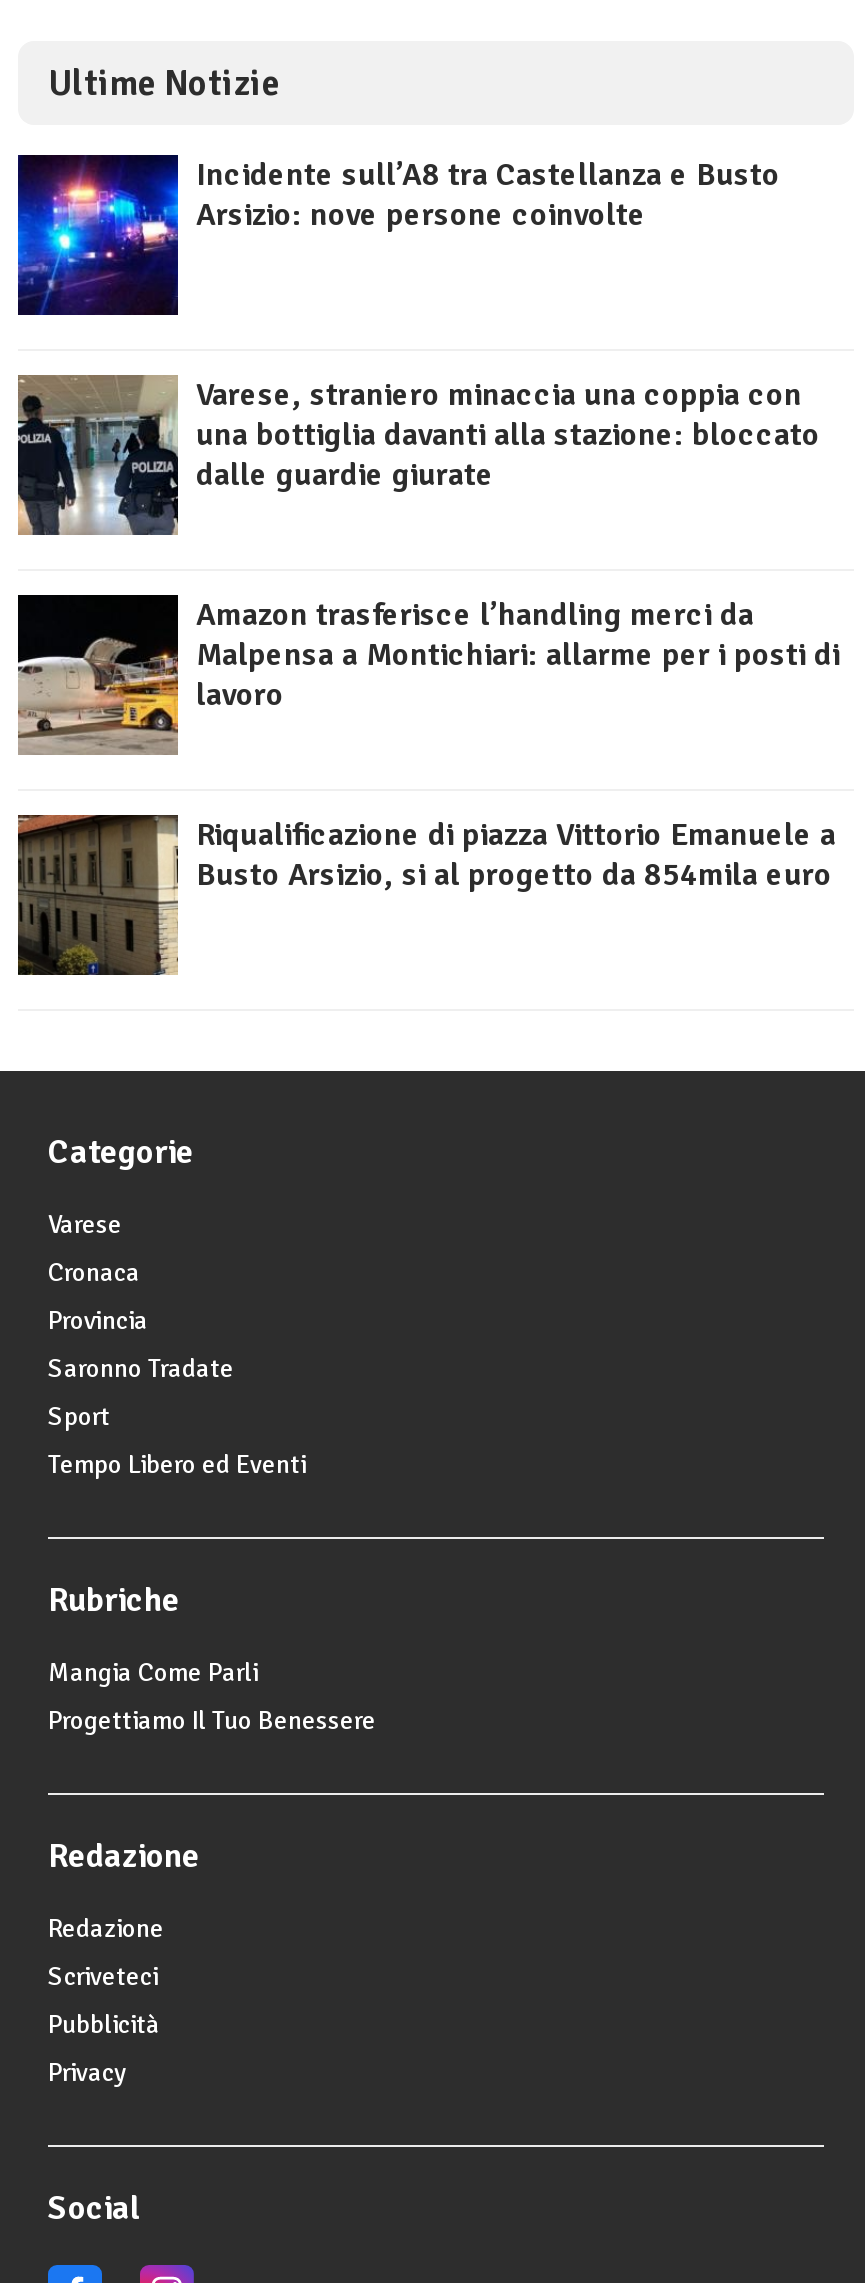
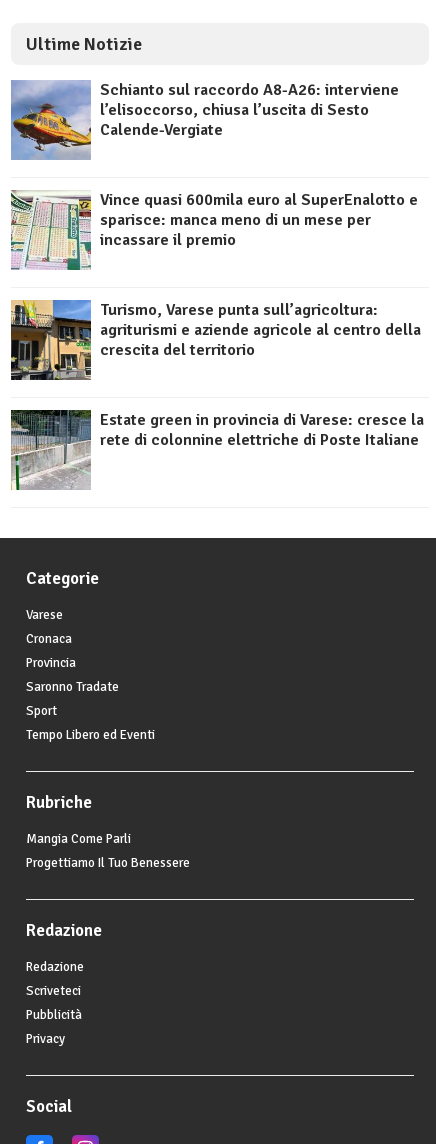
- [image]
- Incidente sull’A8 tra Castellanza e Busto
- Arsizio: nove persone coinvolte
+ [image]
+ Schianto sul raccordo A8-A26: interviene
+ l’elisoccorso, chiusa l’uscita di Sesto
+ Calende-Vergiate

- [image]
- Varese, straniero minaccia una coppia con
- una bottiglia davanti alla stazione: bloccato
- dalle guardie giurate
+ [image]
+ Vince quasi 600mila euro al SuperEnalotto e
+ sparisce: manca meno di un mese per
+ incassare il premio

- [image]
- Amazon trasferisce l’handling merci da
- Malpensa a Montichiari: allarme per i posti di
- lavoro
+ [image]
+ Turismo, Varese punta sull’agricoltura:
+ agriturismi e aziende agricole al centro della
+ crescita del territorio

- [image]
- Riqualificazione di piazza Vittorio Emanuele a
- Busto Arsizio, si al progetto da 854mila euro
+ [image]
+ Estate green in provincia di Varese: cresce la
+ rete di colonnine elettriche di Poste Italiane
